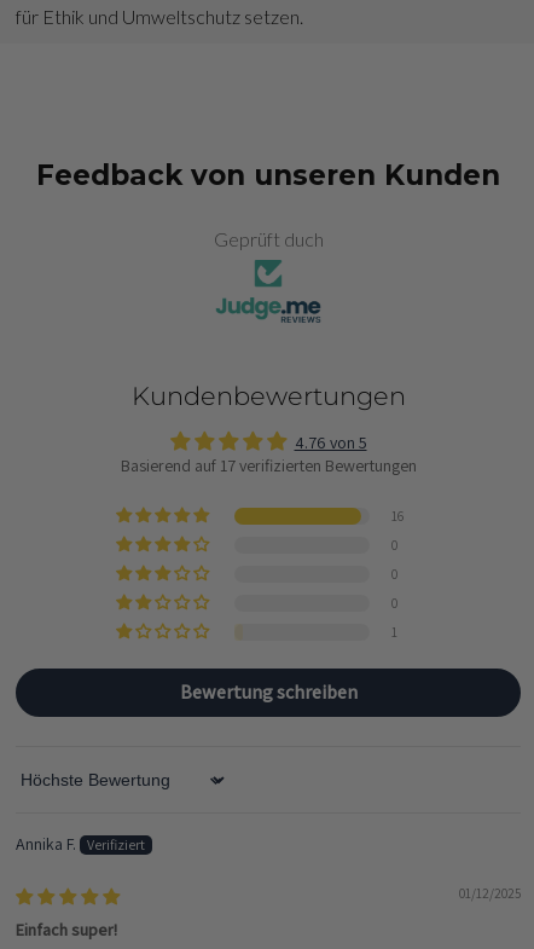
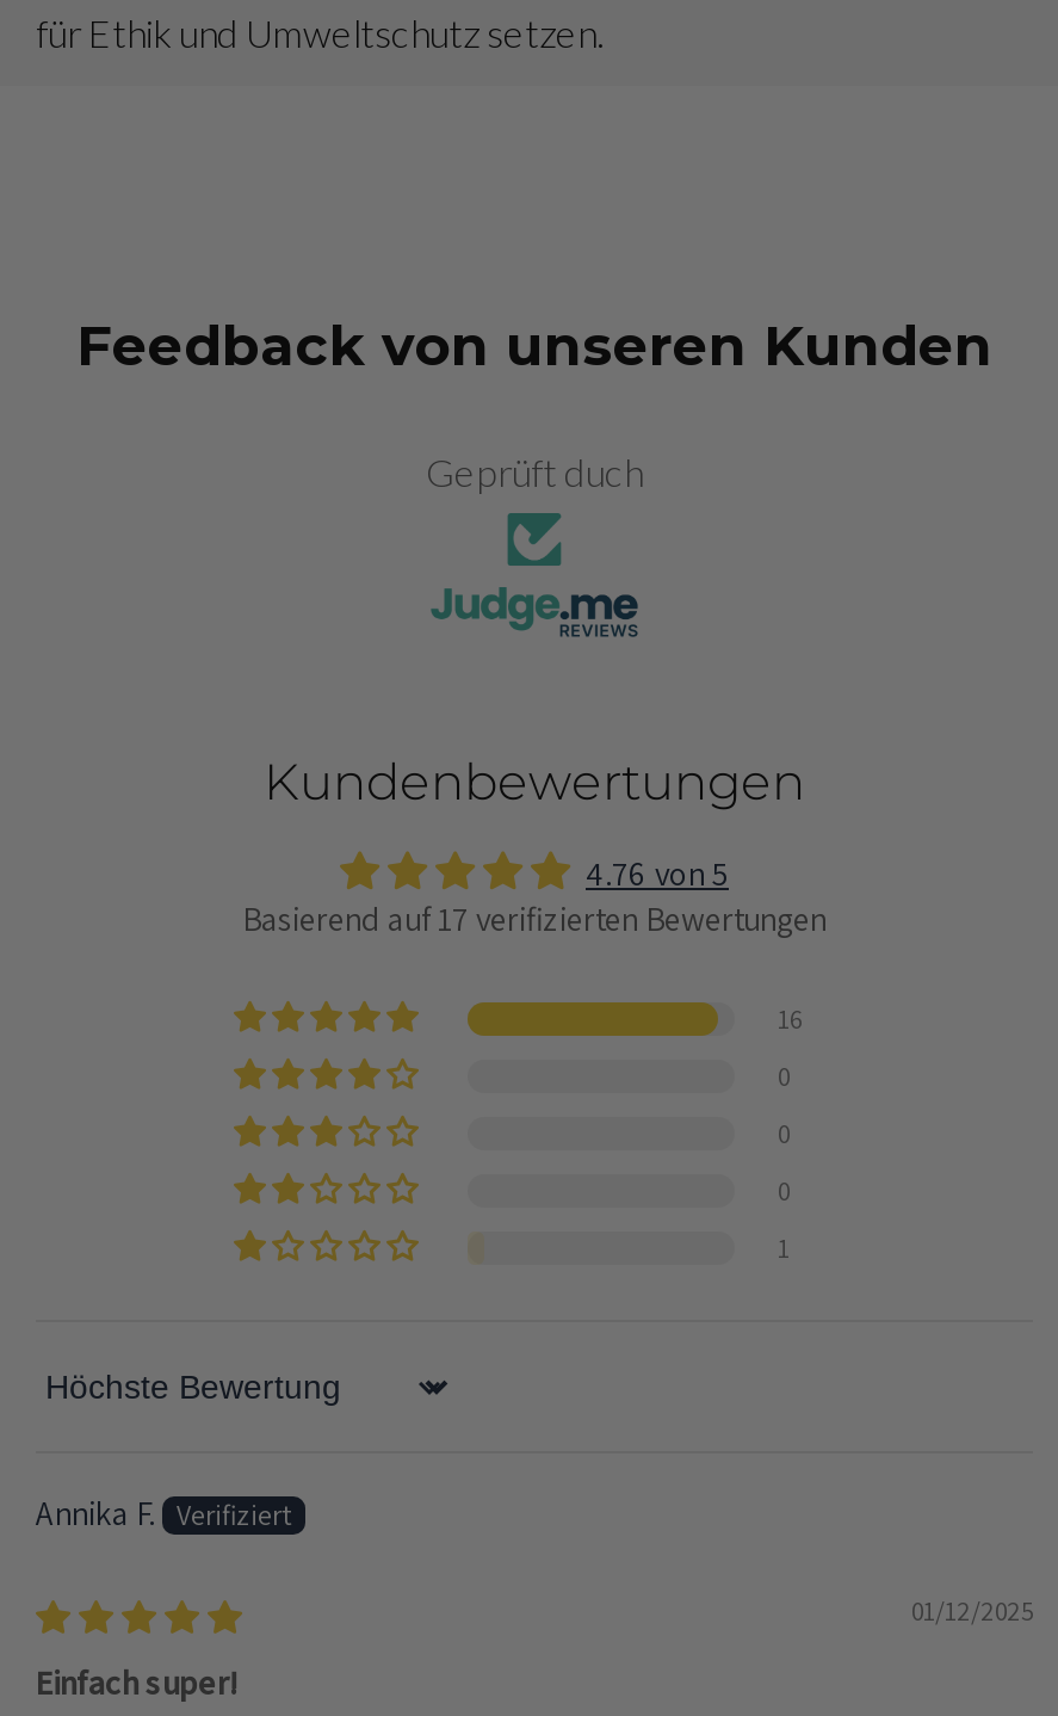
- Bewertung schreiben
